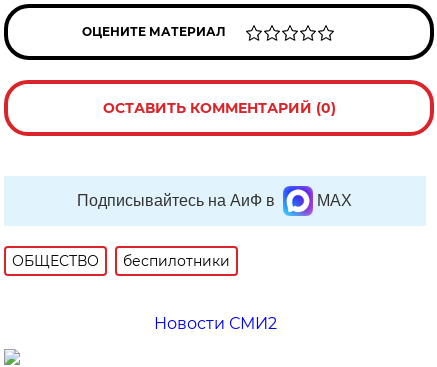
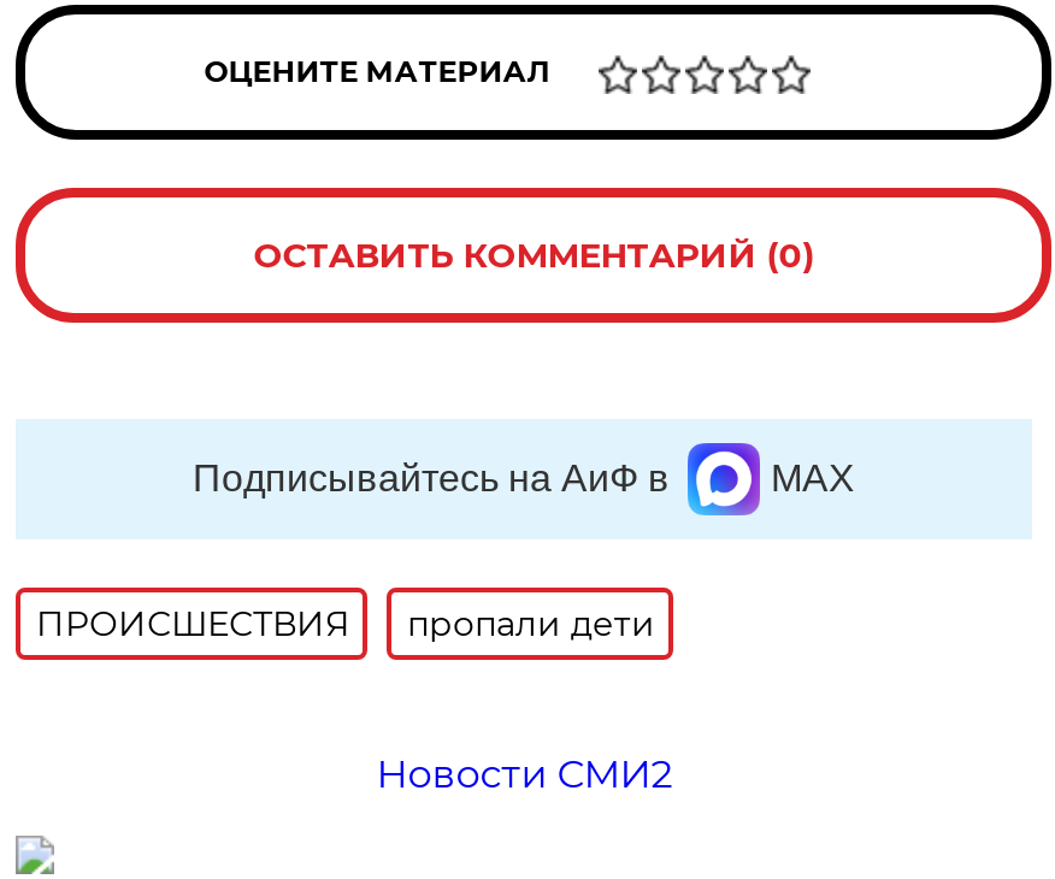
- ОБЩЕСТВО
- беспилотники
+ ПРОИСШЕСТВИЯ
+ пропали дети
